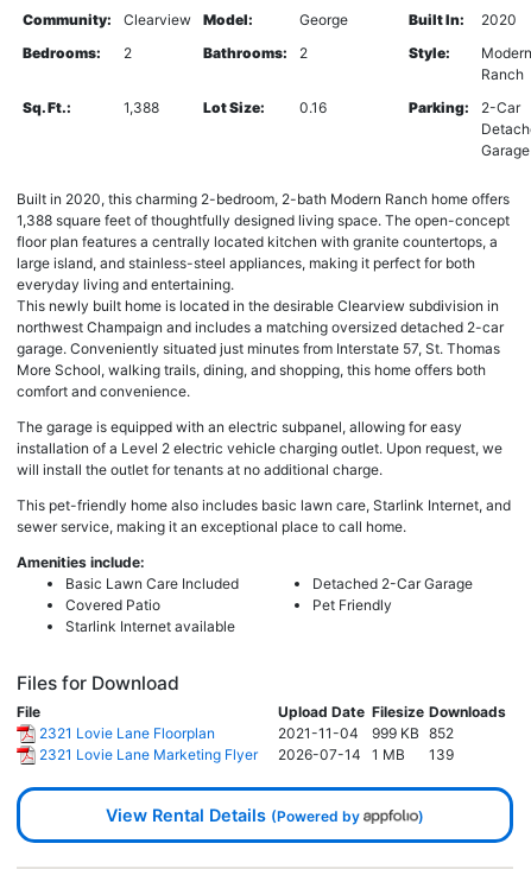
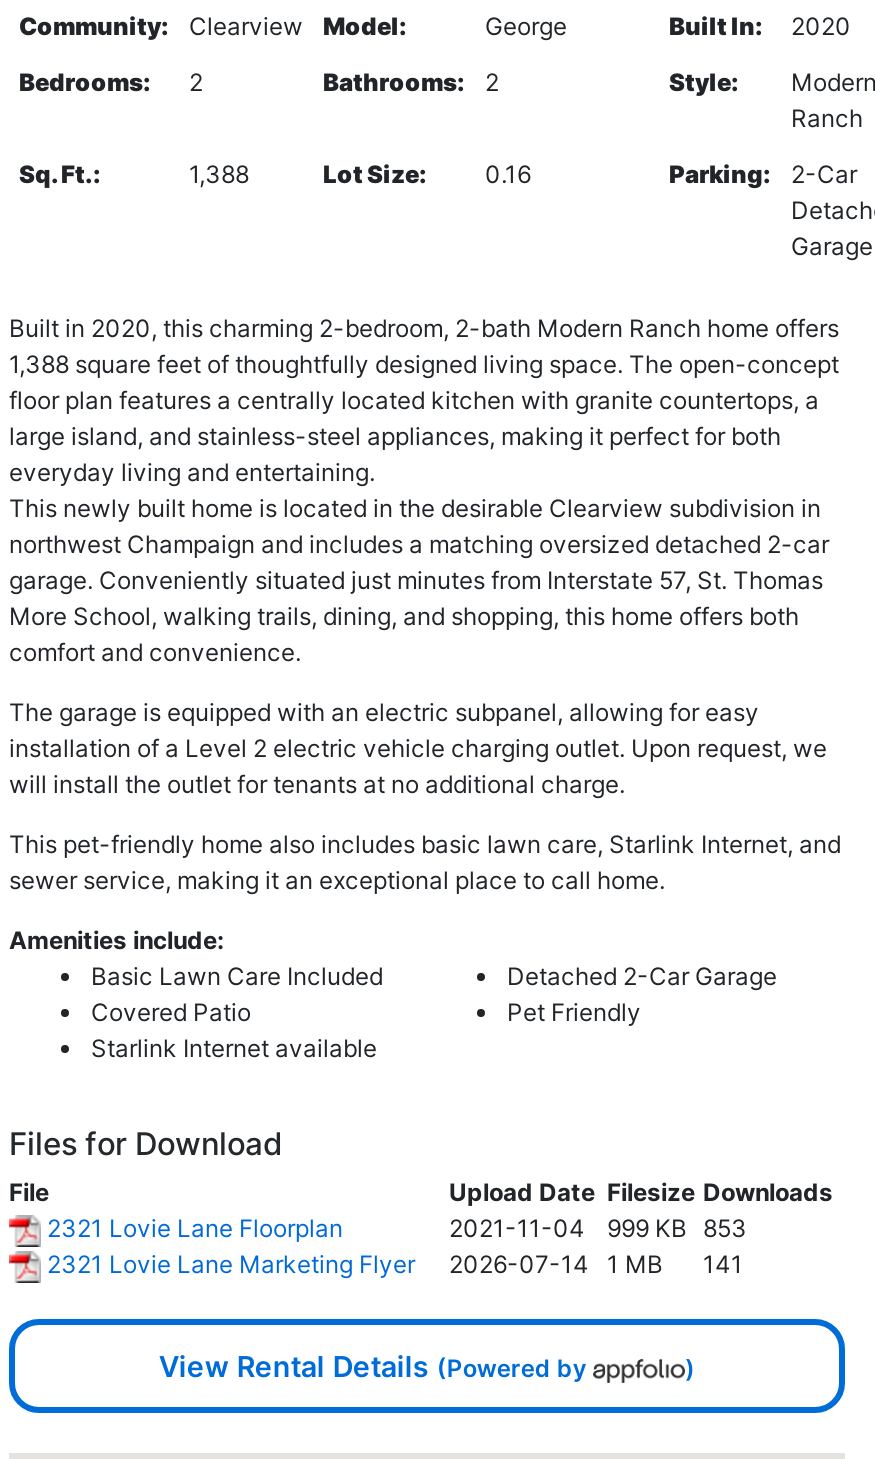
- 2021-11-04 999 KB 852
+ 2021-11-04 999 KB 853

- 2321 Lovie Lane Marketing Flyer 2026-07-14 1 MB 139
+ 2321 Lovie Lane Marketing Flyer 2026-07-14 1 MB 141
